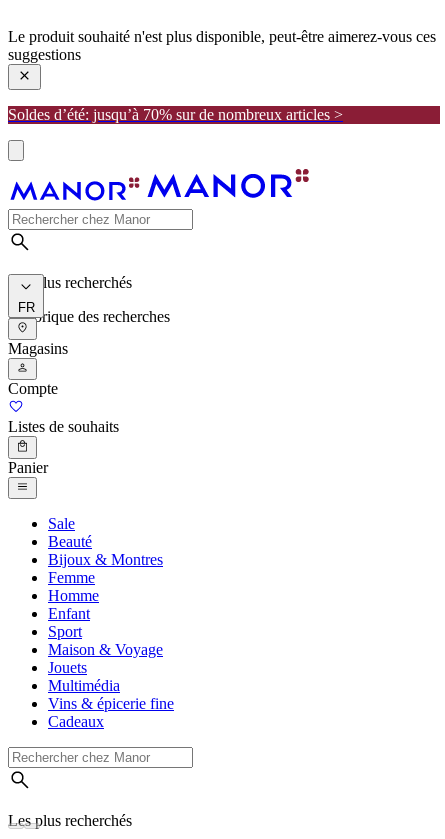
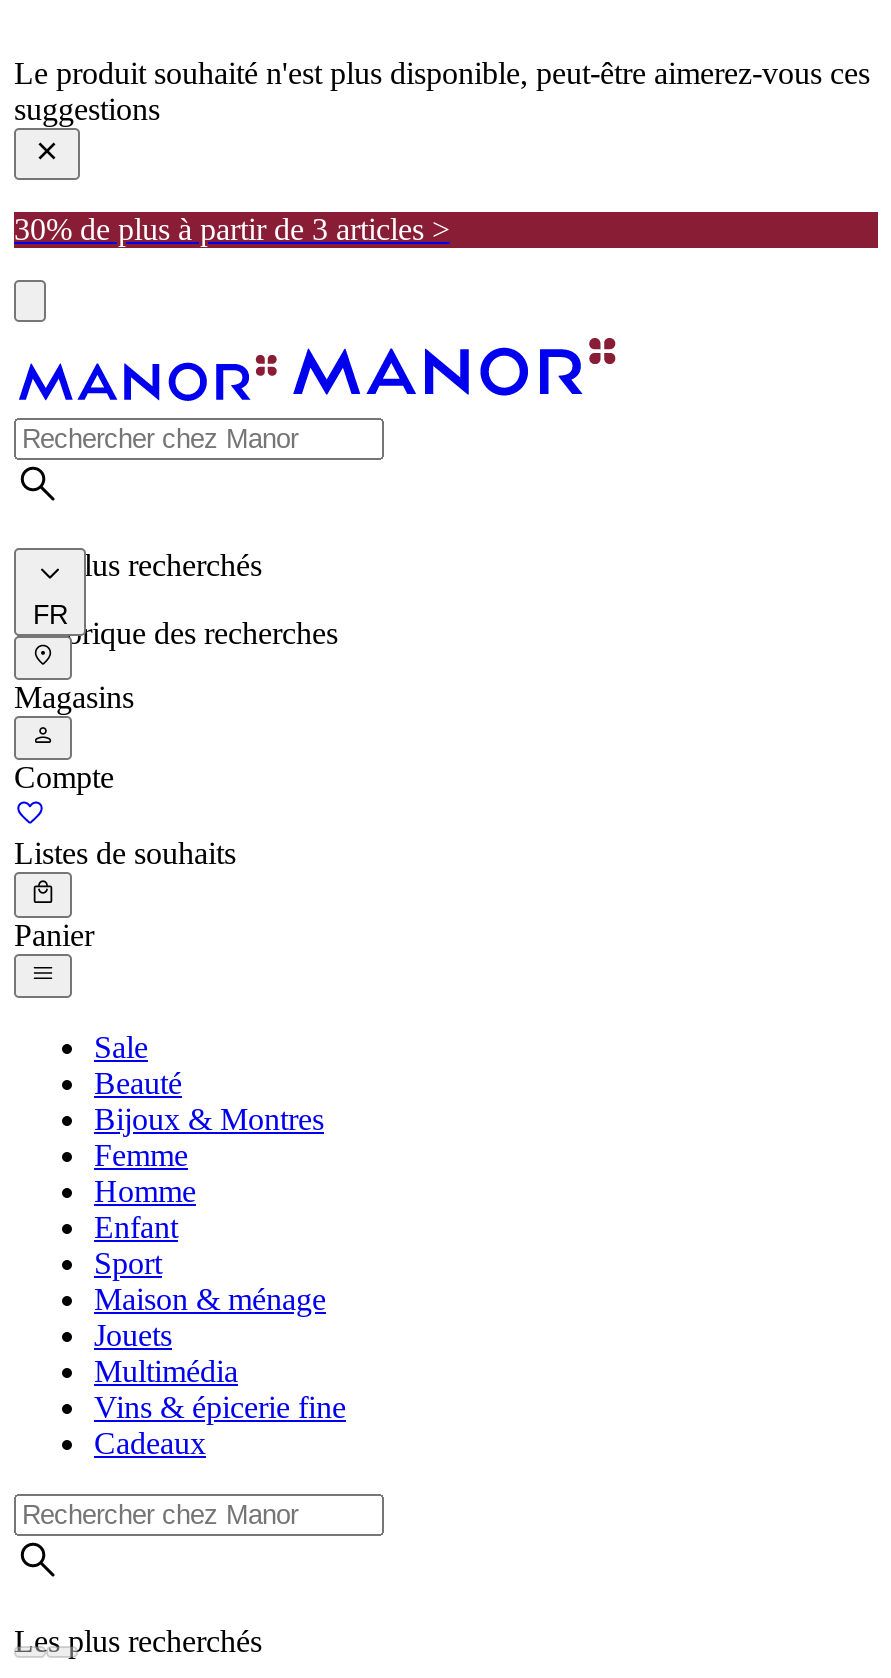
- Soldes d’été: jusqu’à 70% sur de nombreux articles >
+ 30% de plus à partir de 3 articles >

- Maison & Voyage
+ Maison & ménage
